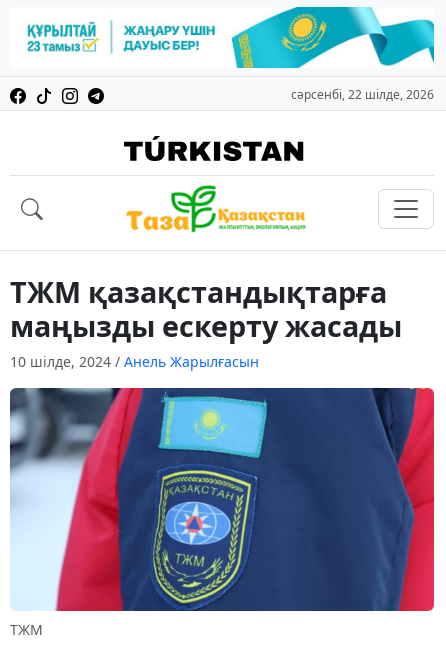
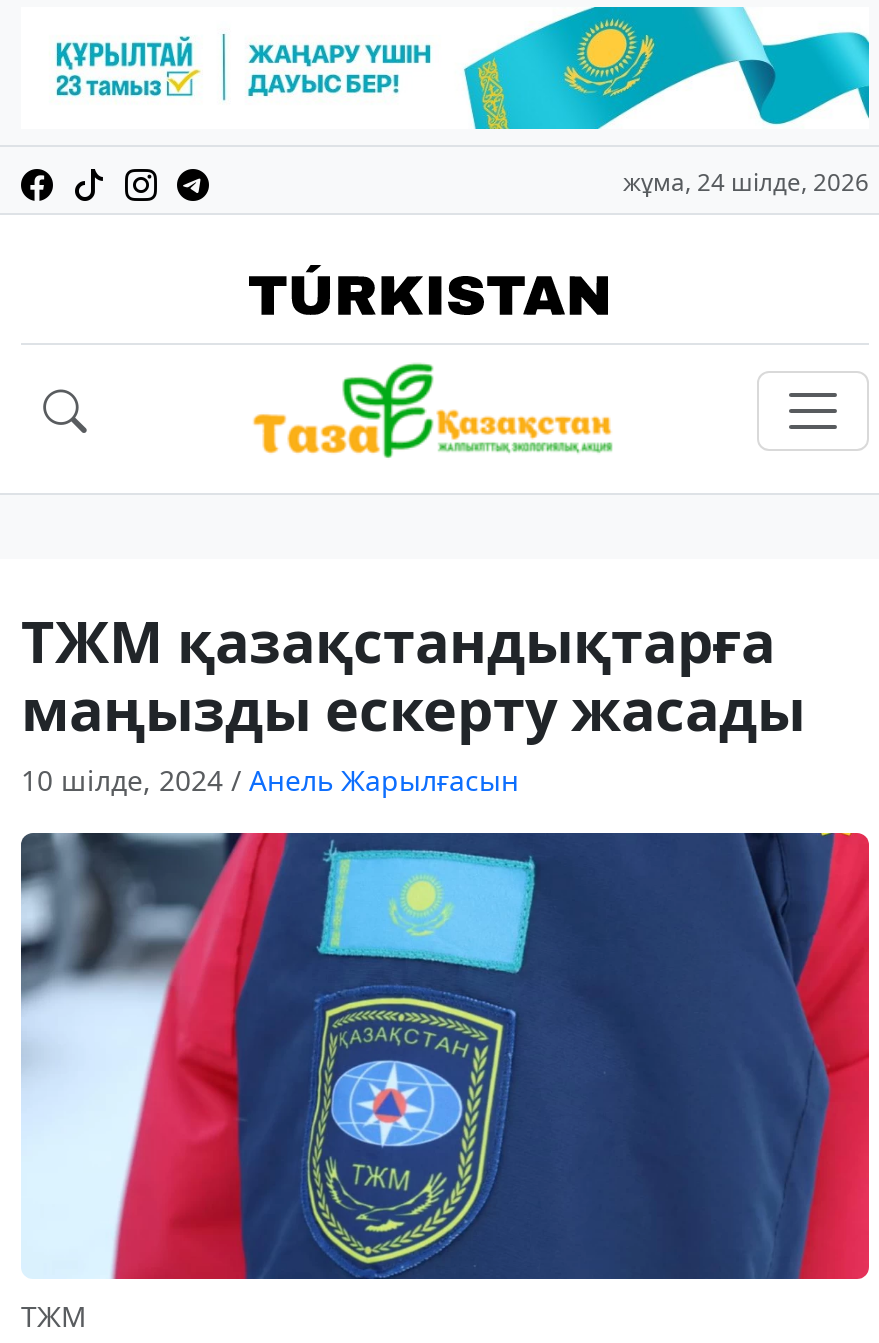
- сәрсенбі, 22 шілде, 2026
+ жұма, 24 шілде, 2026
